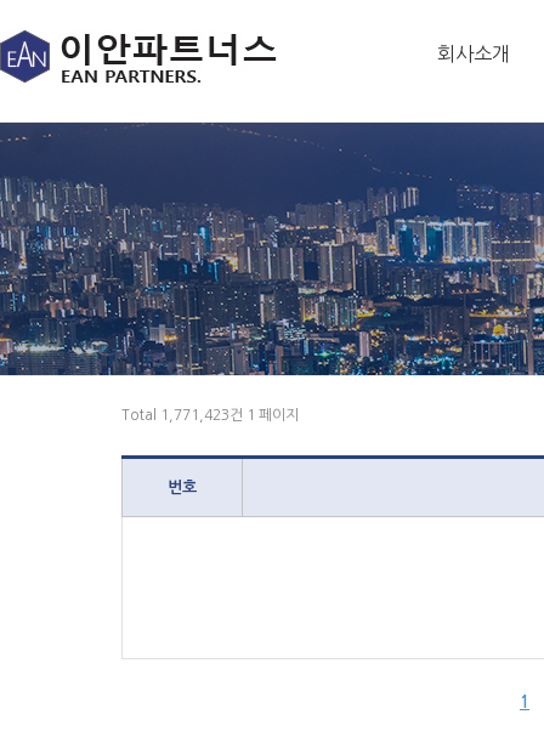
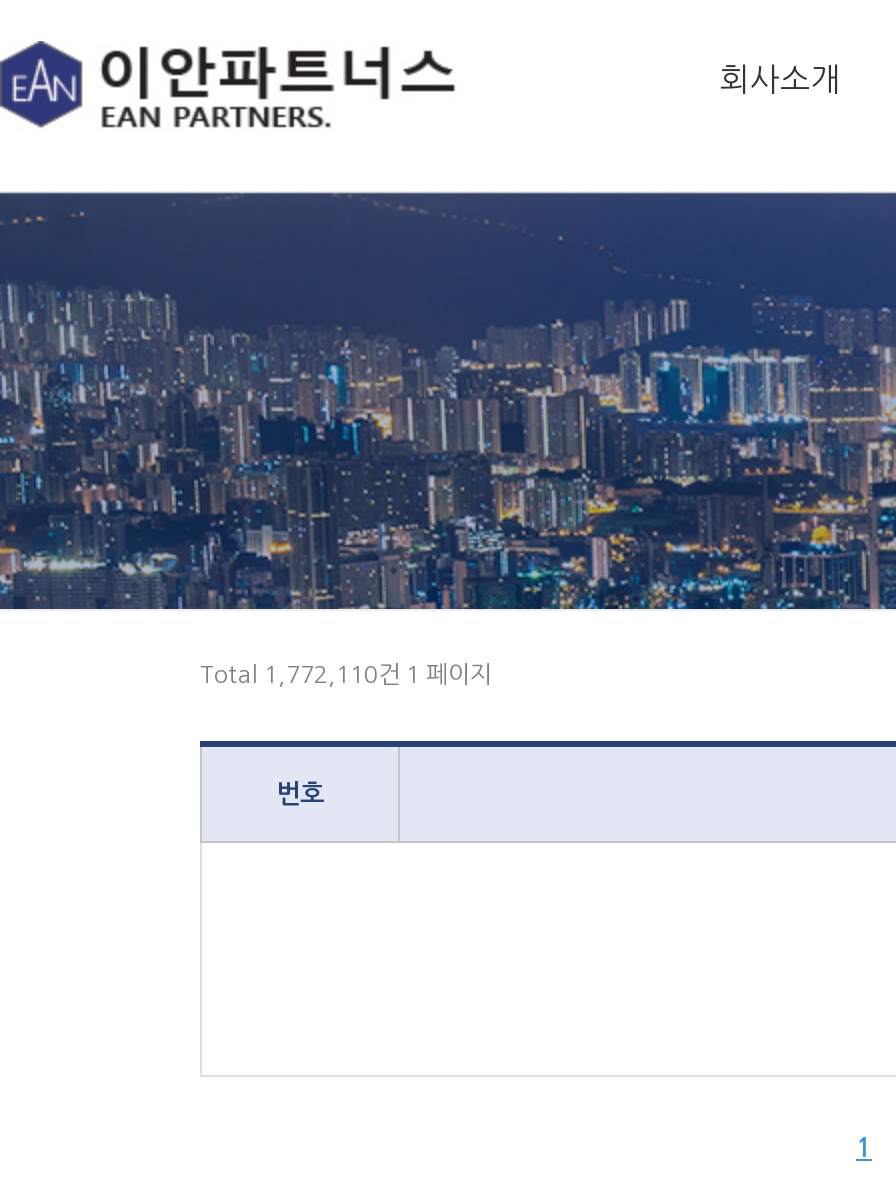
- Total 1,771,423건 1 페이지
+ Total 1,772,110건 1 페이지
